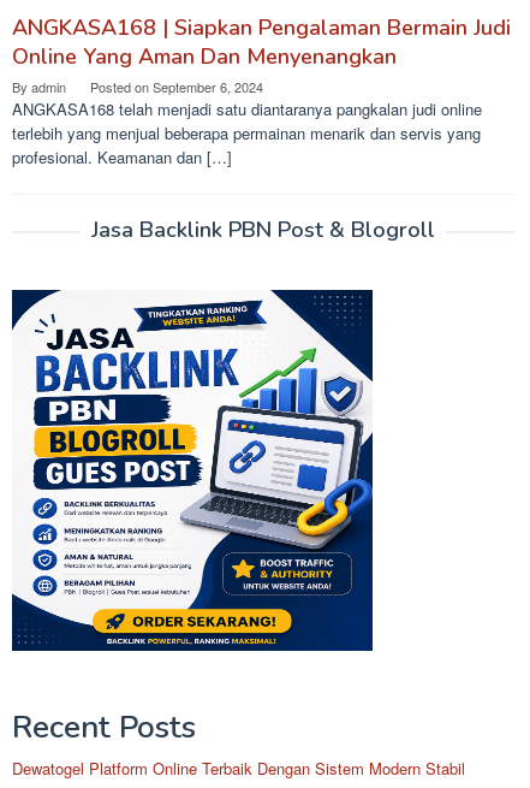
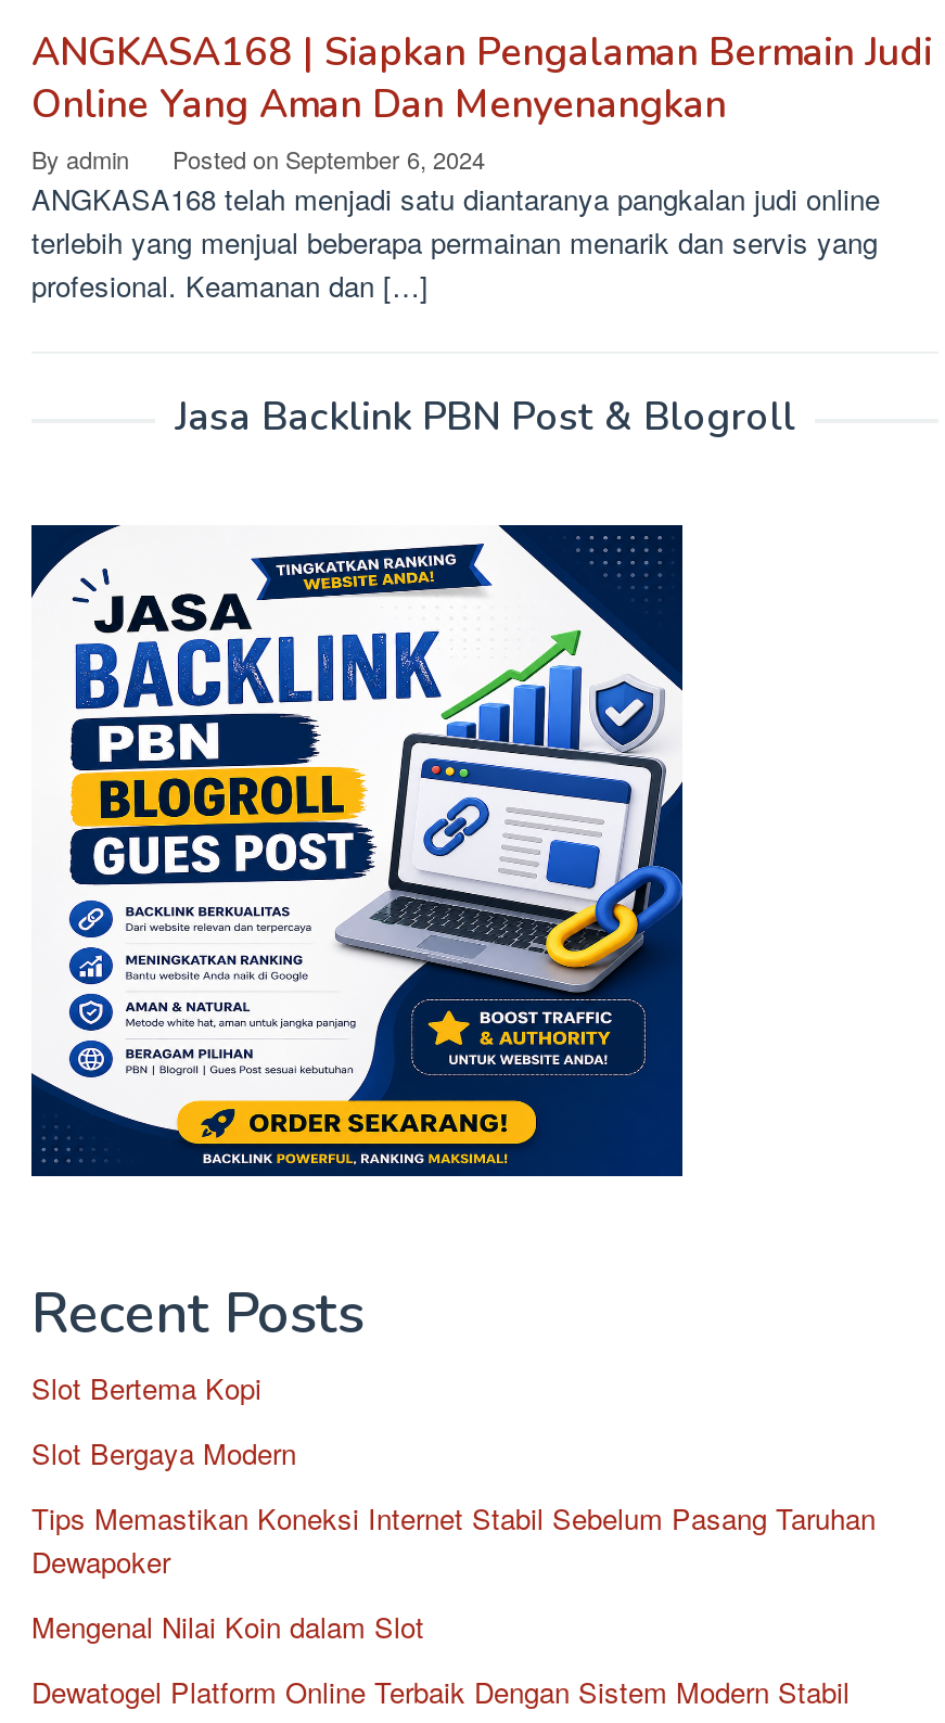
+ Slot Bertema Kopi
+ Slot Bergaya Modern
+ Tips Memastikan Koneksi Internet Stabil Sebelum Pasang Taruhan
+ Dewapoker
+ Mengenal Nilai Koin dalam Slot
